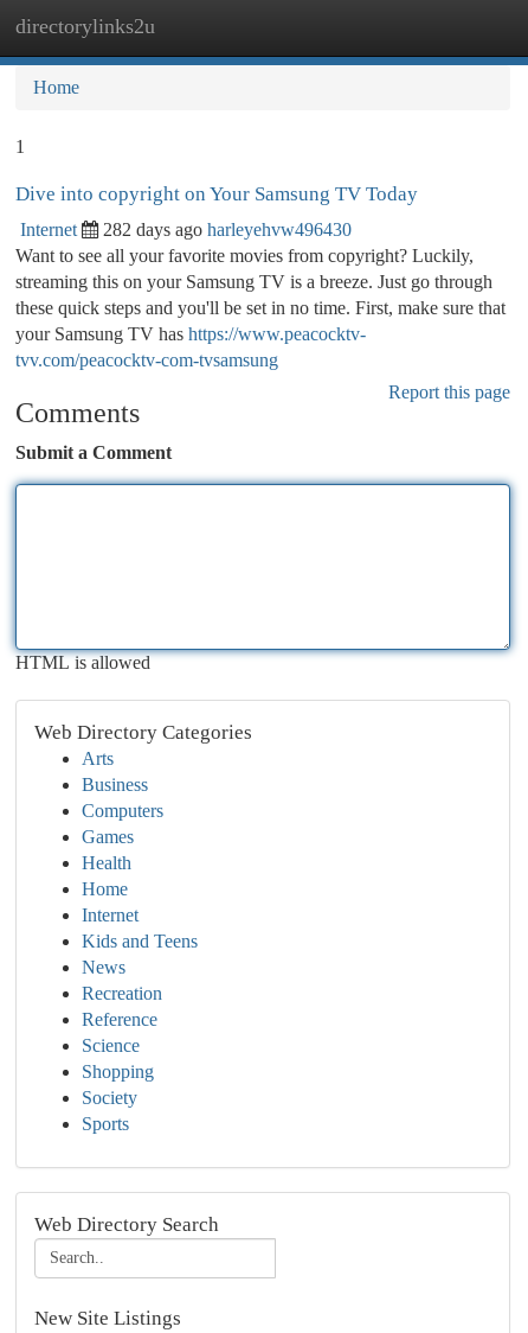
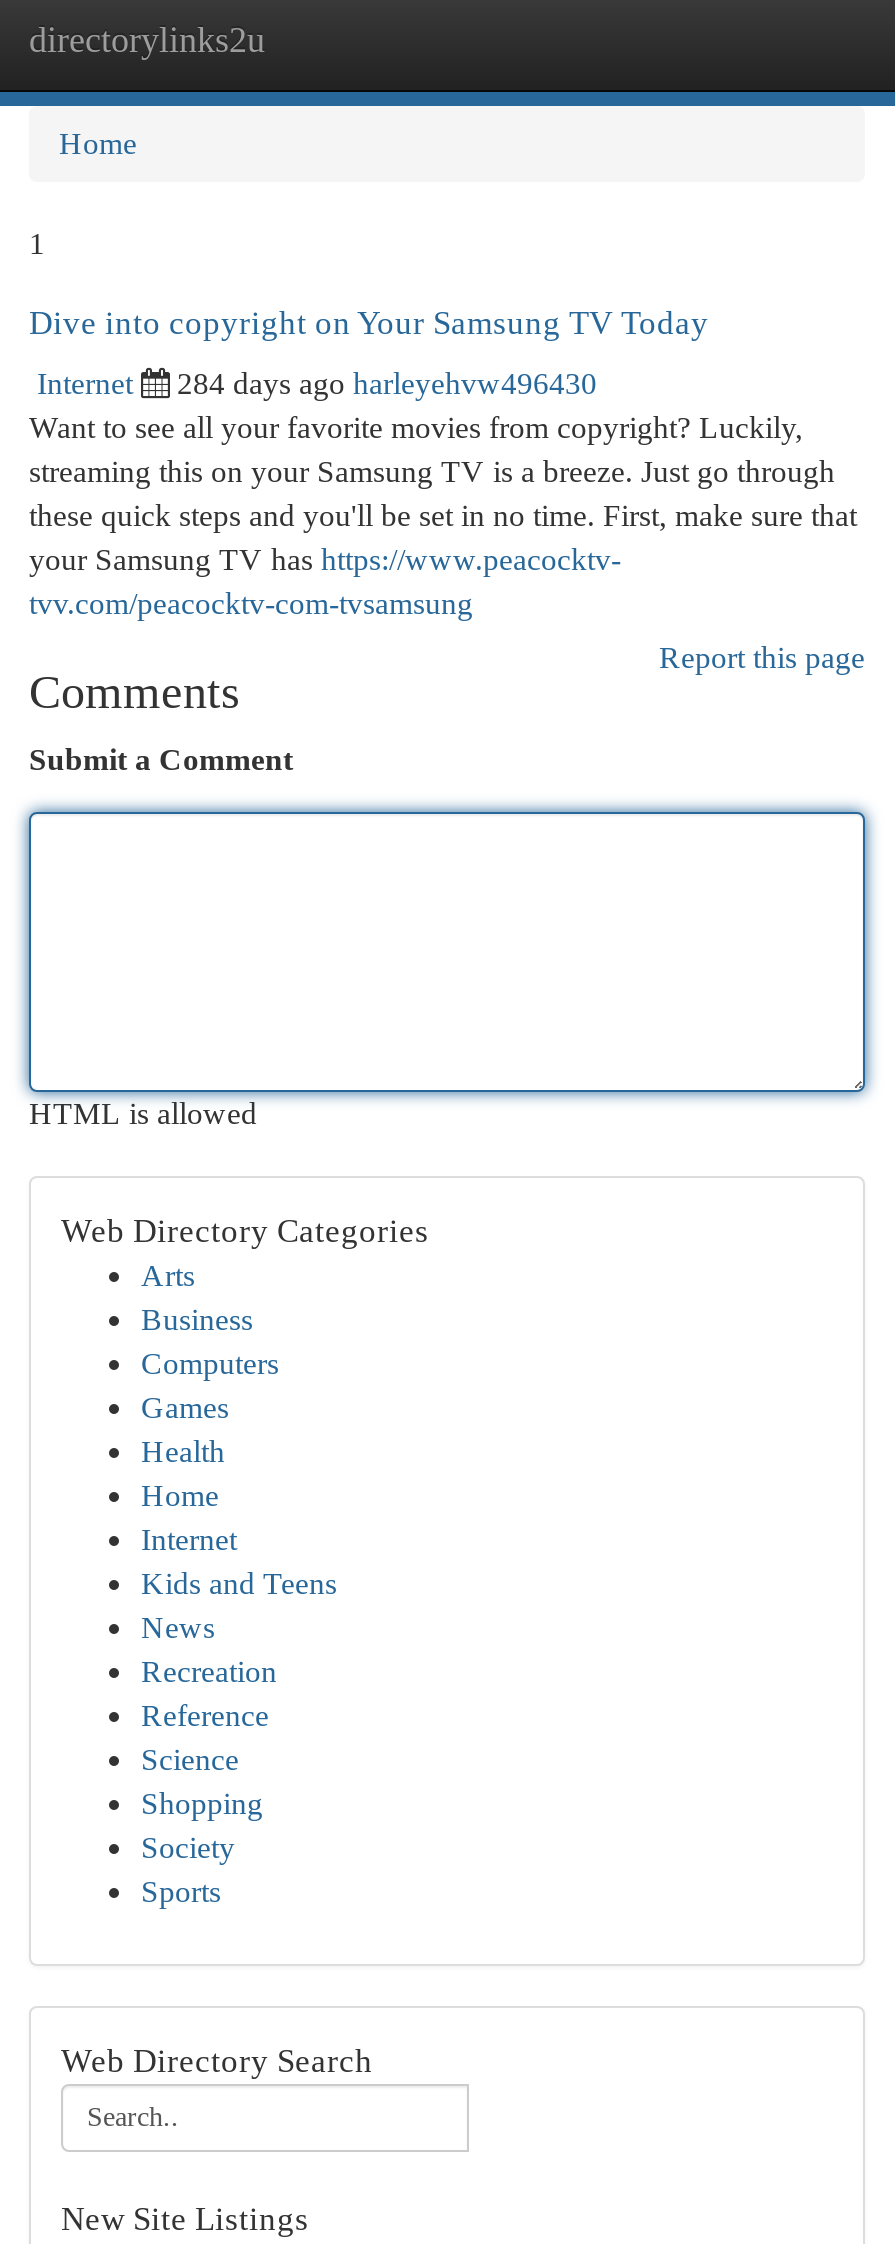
- 282 days ago harleyehvw496430
+ 284 days ago harleyehvw496430
